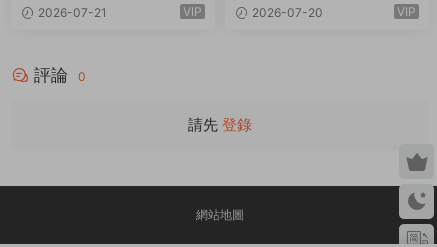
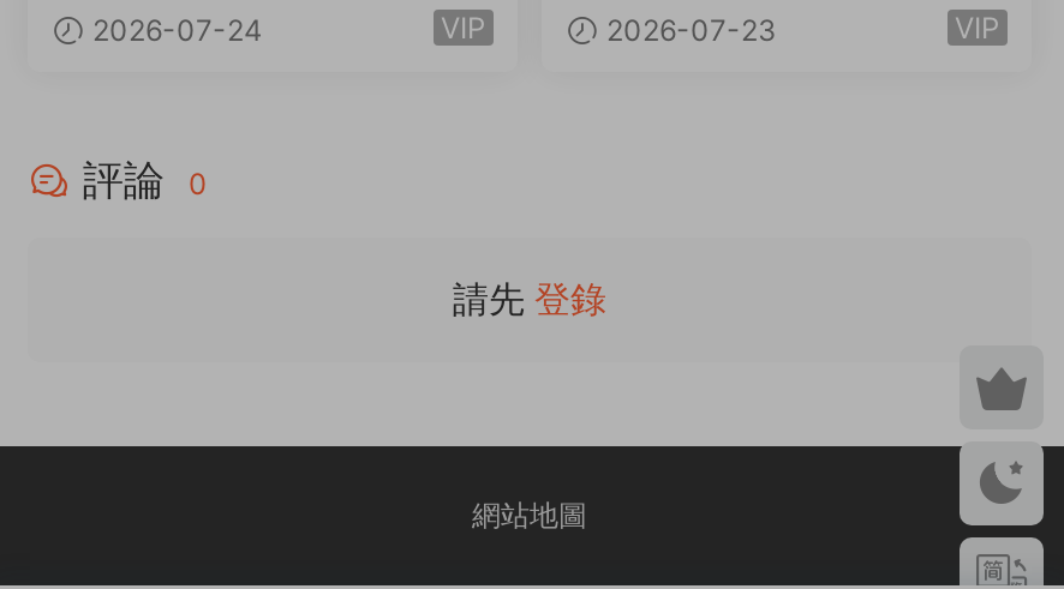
- 2026-07-21
+ 2026-07-24

- 2026-07-20
+ 2026-07-23
